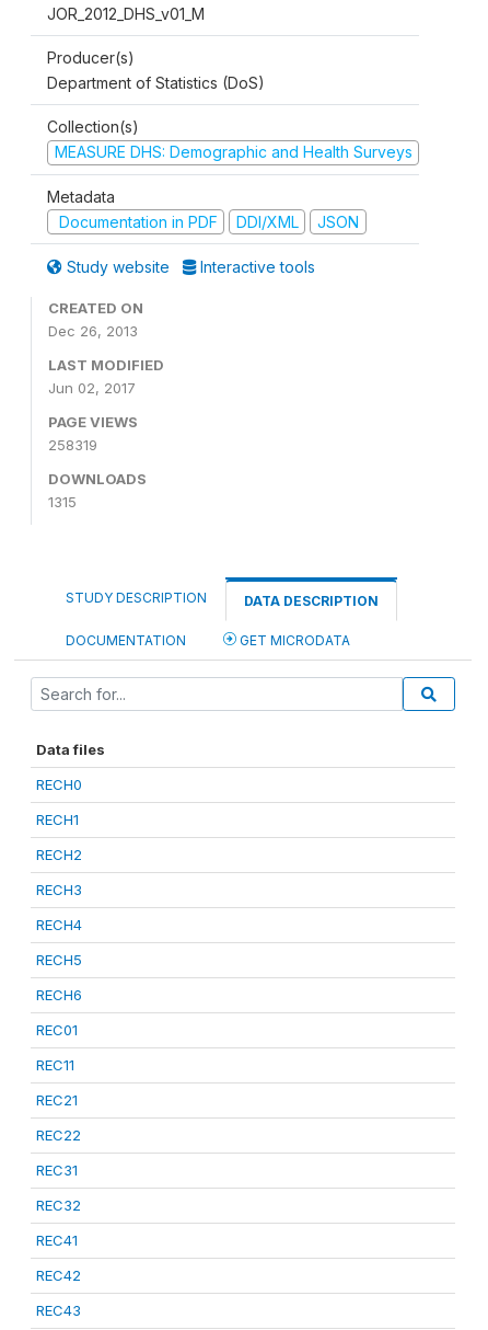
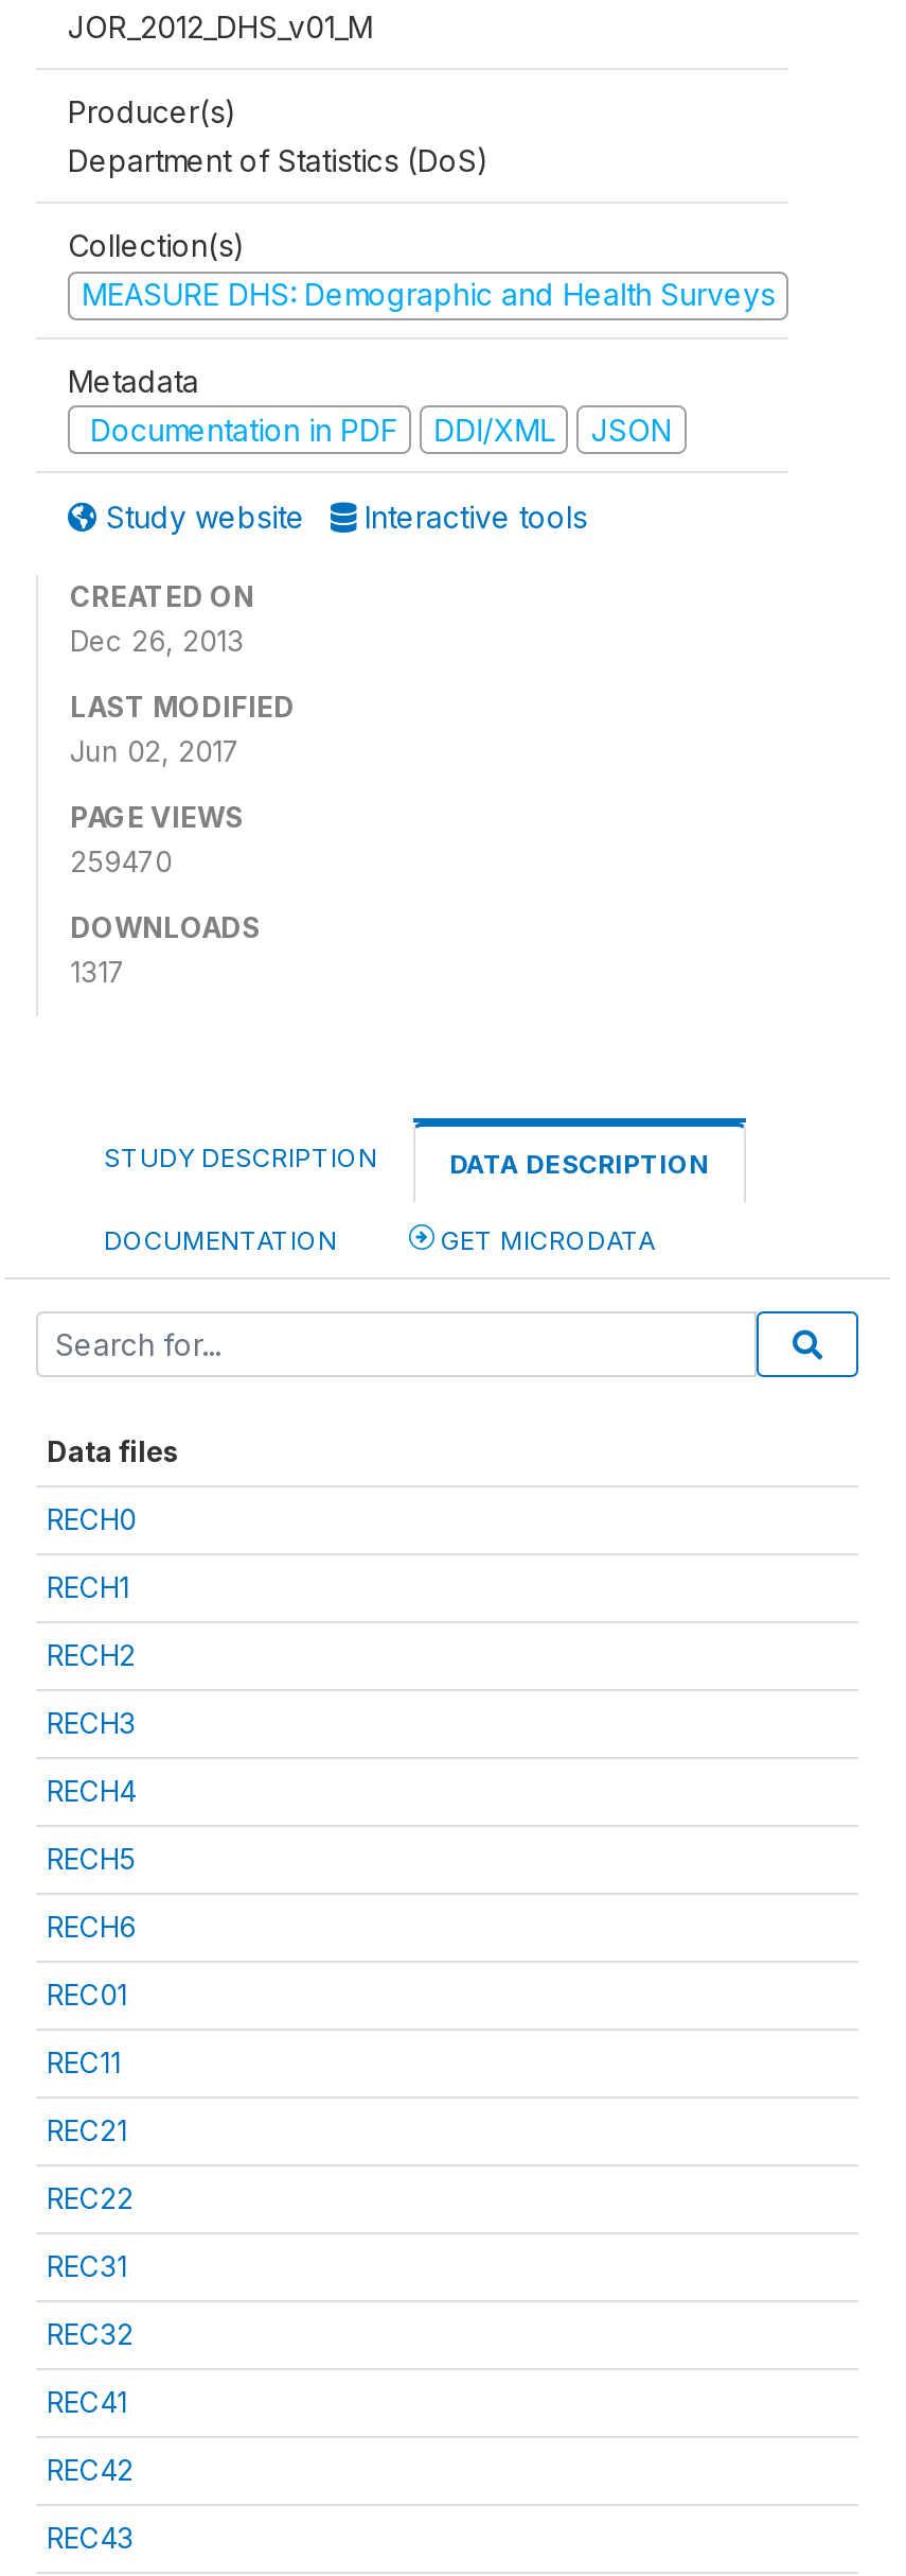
- 258319
+ 259470

- 1315
+ 1317
